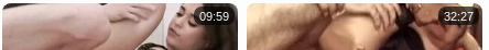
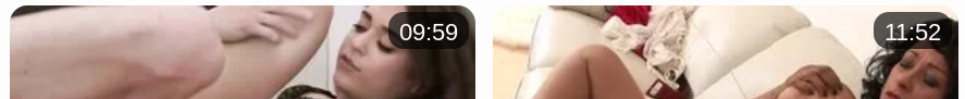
- 32:27
+ 11:52
